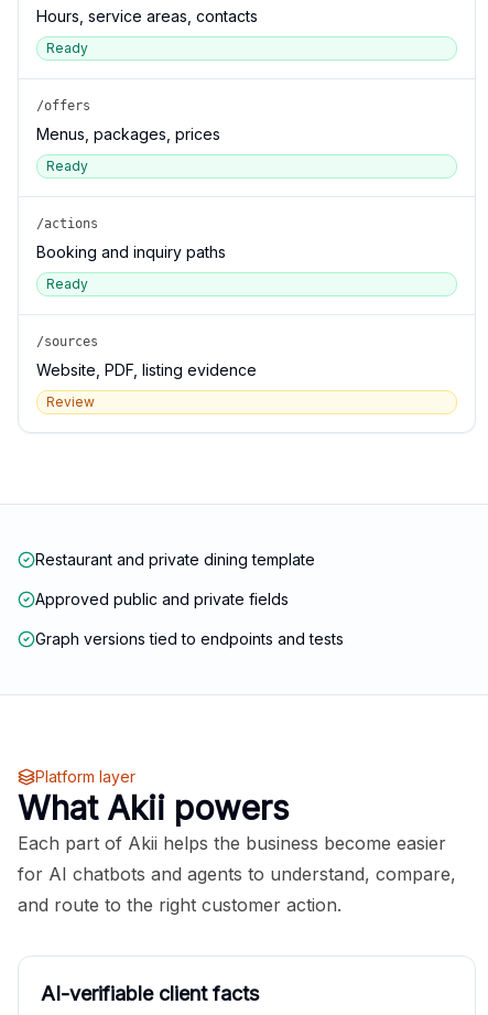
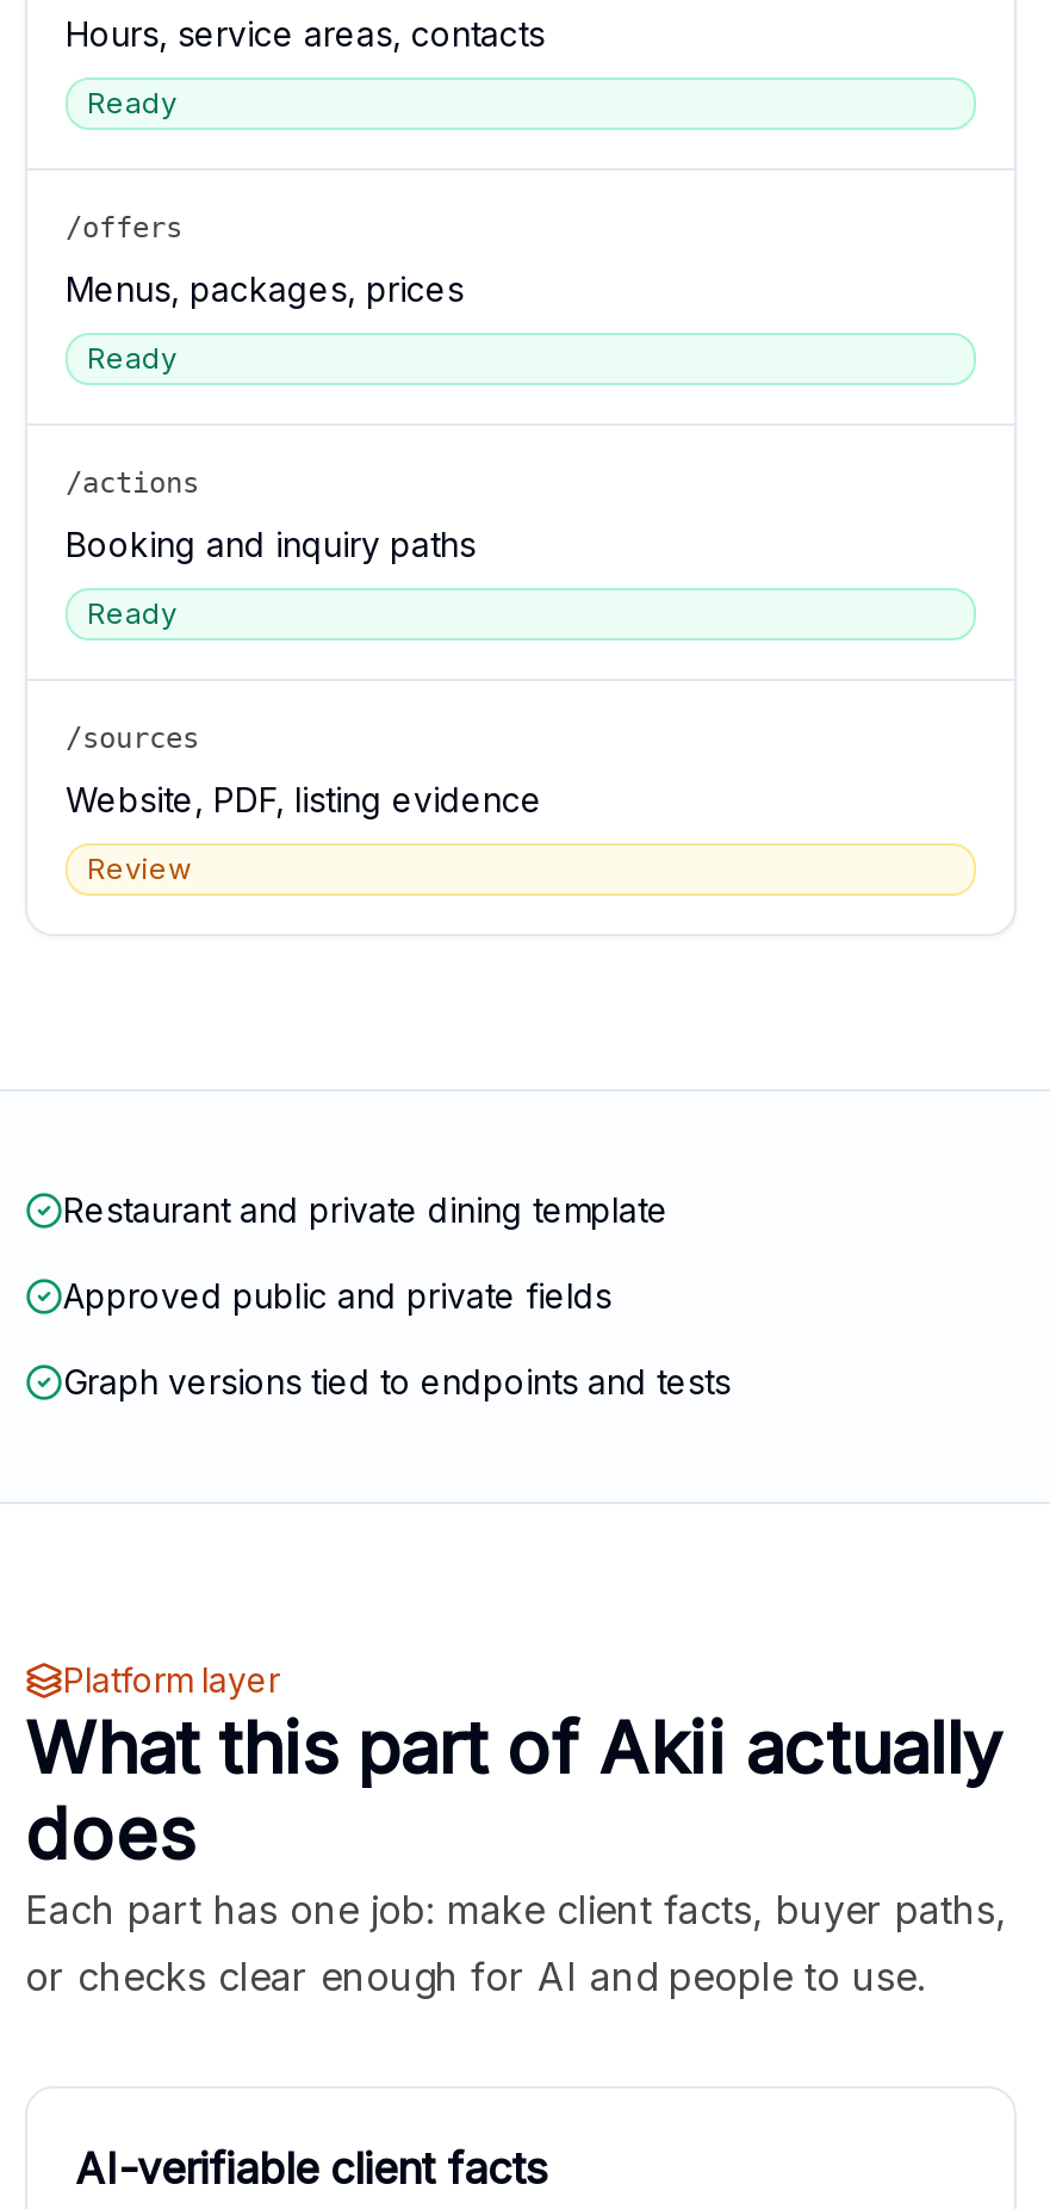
- What Akii powers
- Each part of Akii helps the business become easier
- for AI chatbots and agents to understand, compare,
- and route to the right customer action.
+ What this part of Akii actually
+ does
+ Each part has one job: make client facts, buyer paths,
+ or checks clear enough for AI and people to use.
